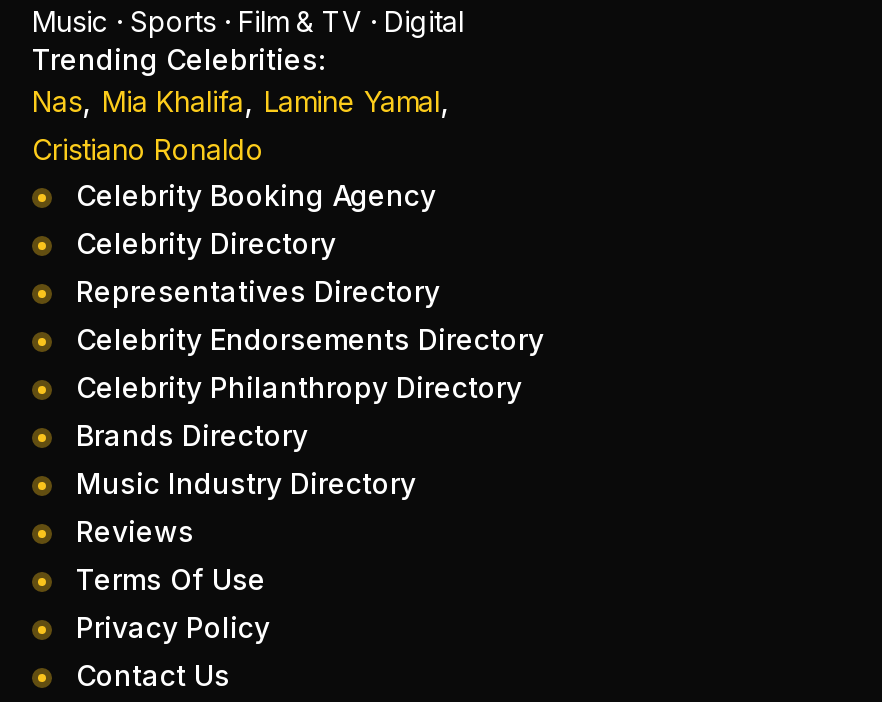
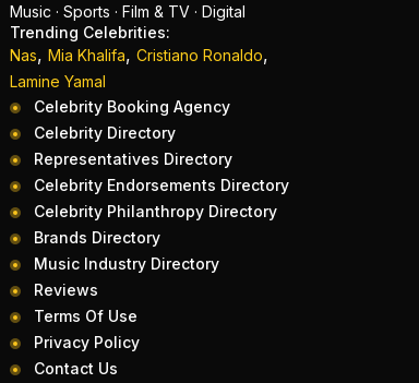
- Nas, Mia Khalifa, Lamine Yamal,
- Cristiano Ronaldo
+ Nas, Mia Khalifa, Cristiano Ronaldo,
+ Lamine Yamal
